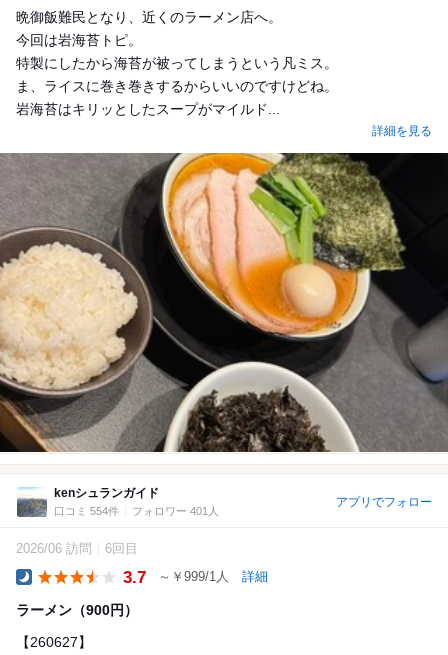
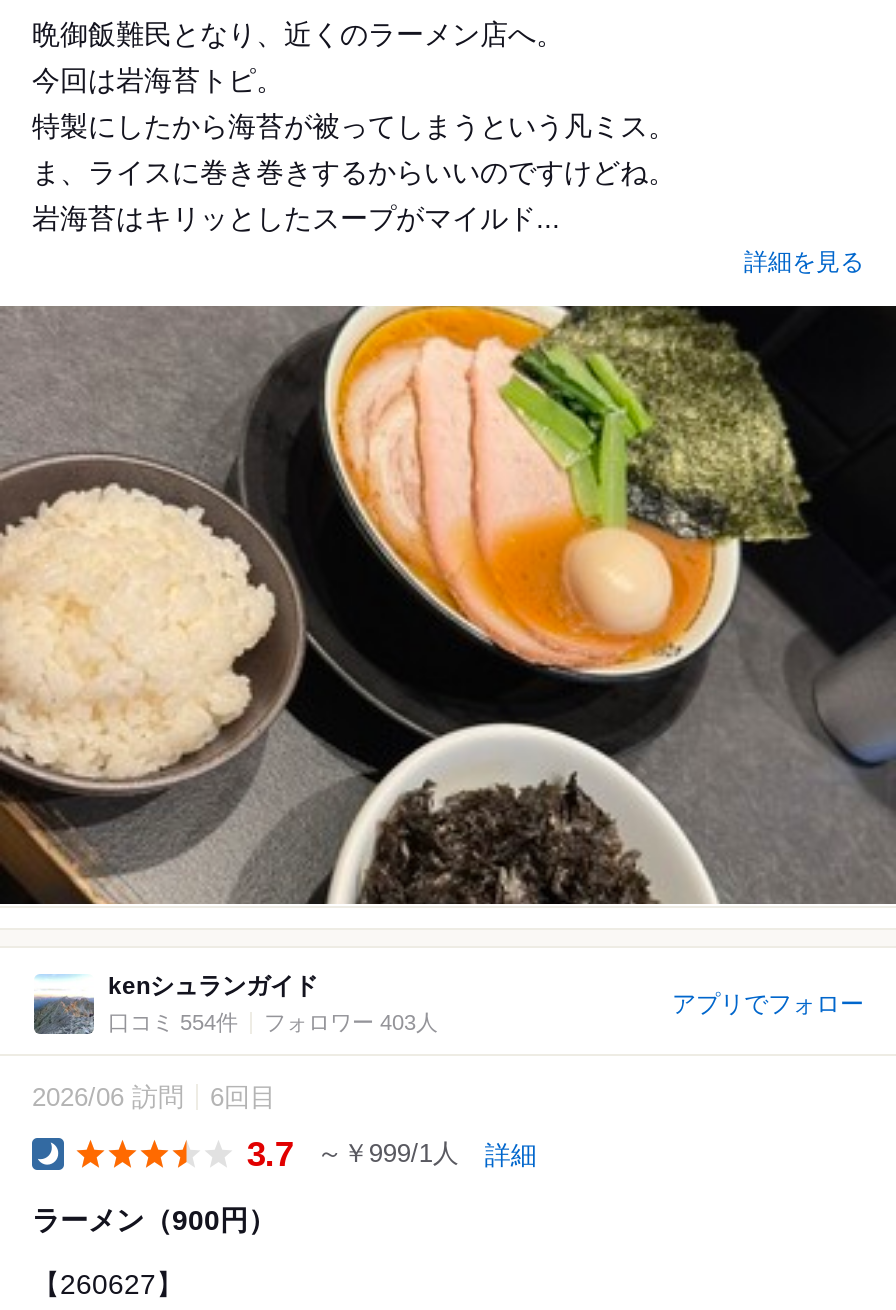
- フォロワー 401人
+ フォロワー 403人
